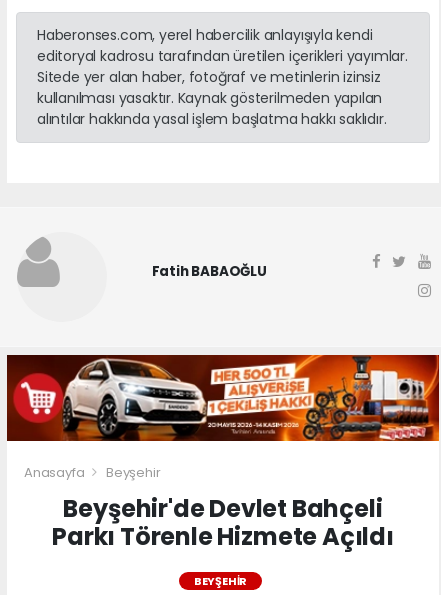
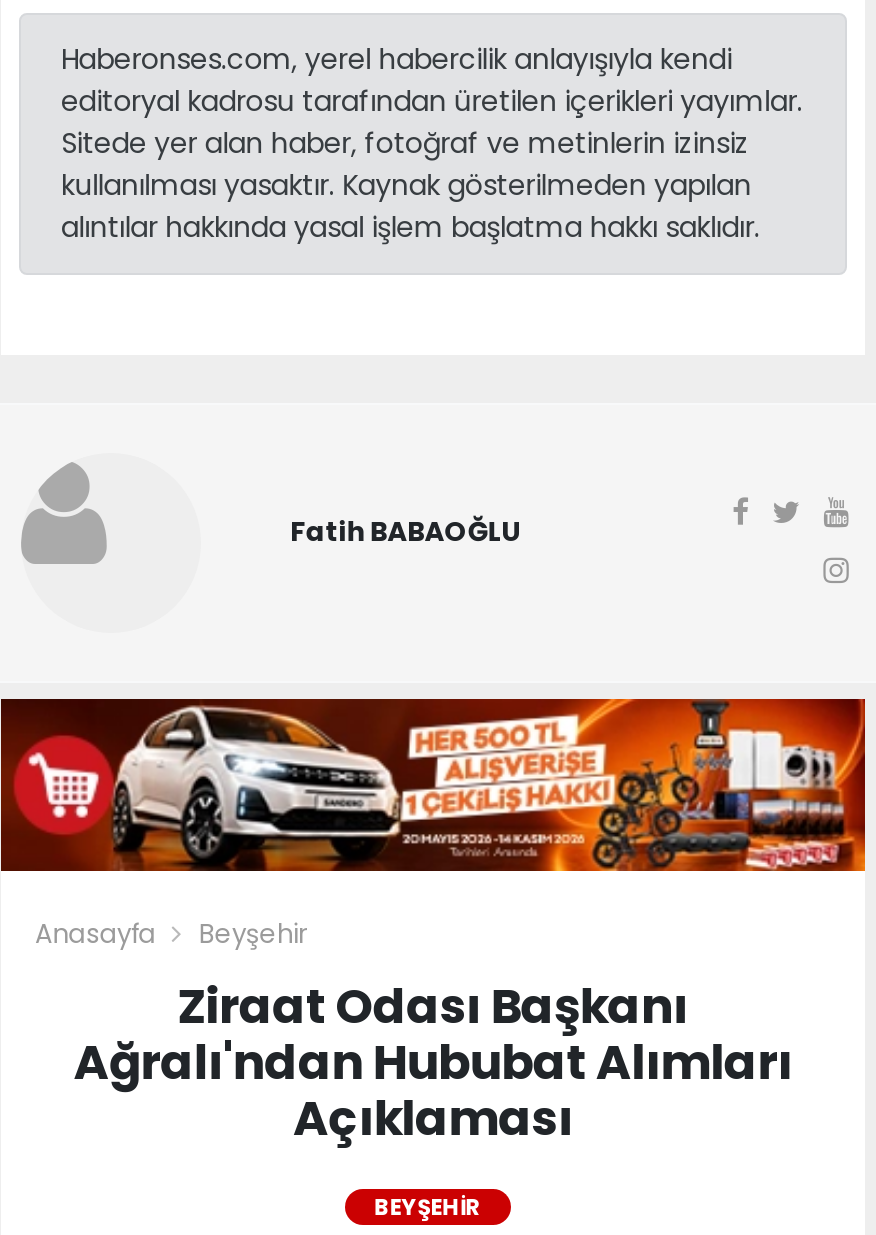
- Beyşehir'de Devlet Bahçeli
- Parkı Törenle Hizmete Açıldı
+ Ziraat Odası Başkanı
+ Ağralı'ndan Hububat Alımları
+ Açıklaması
